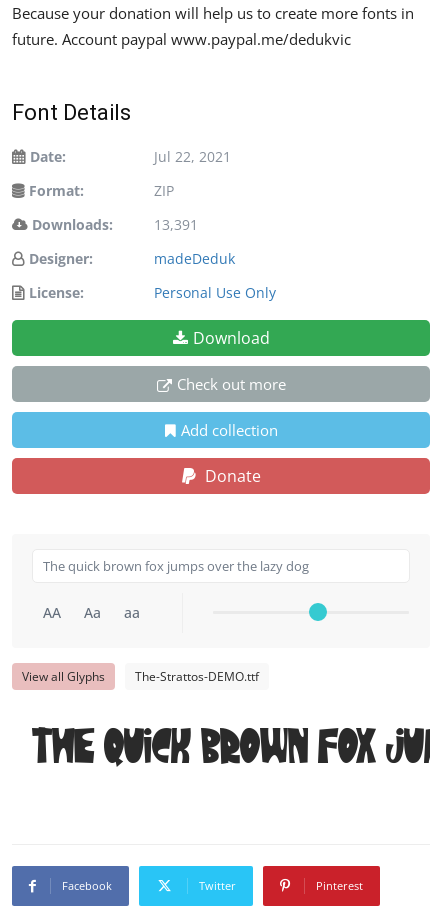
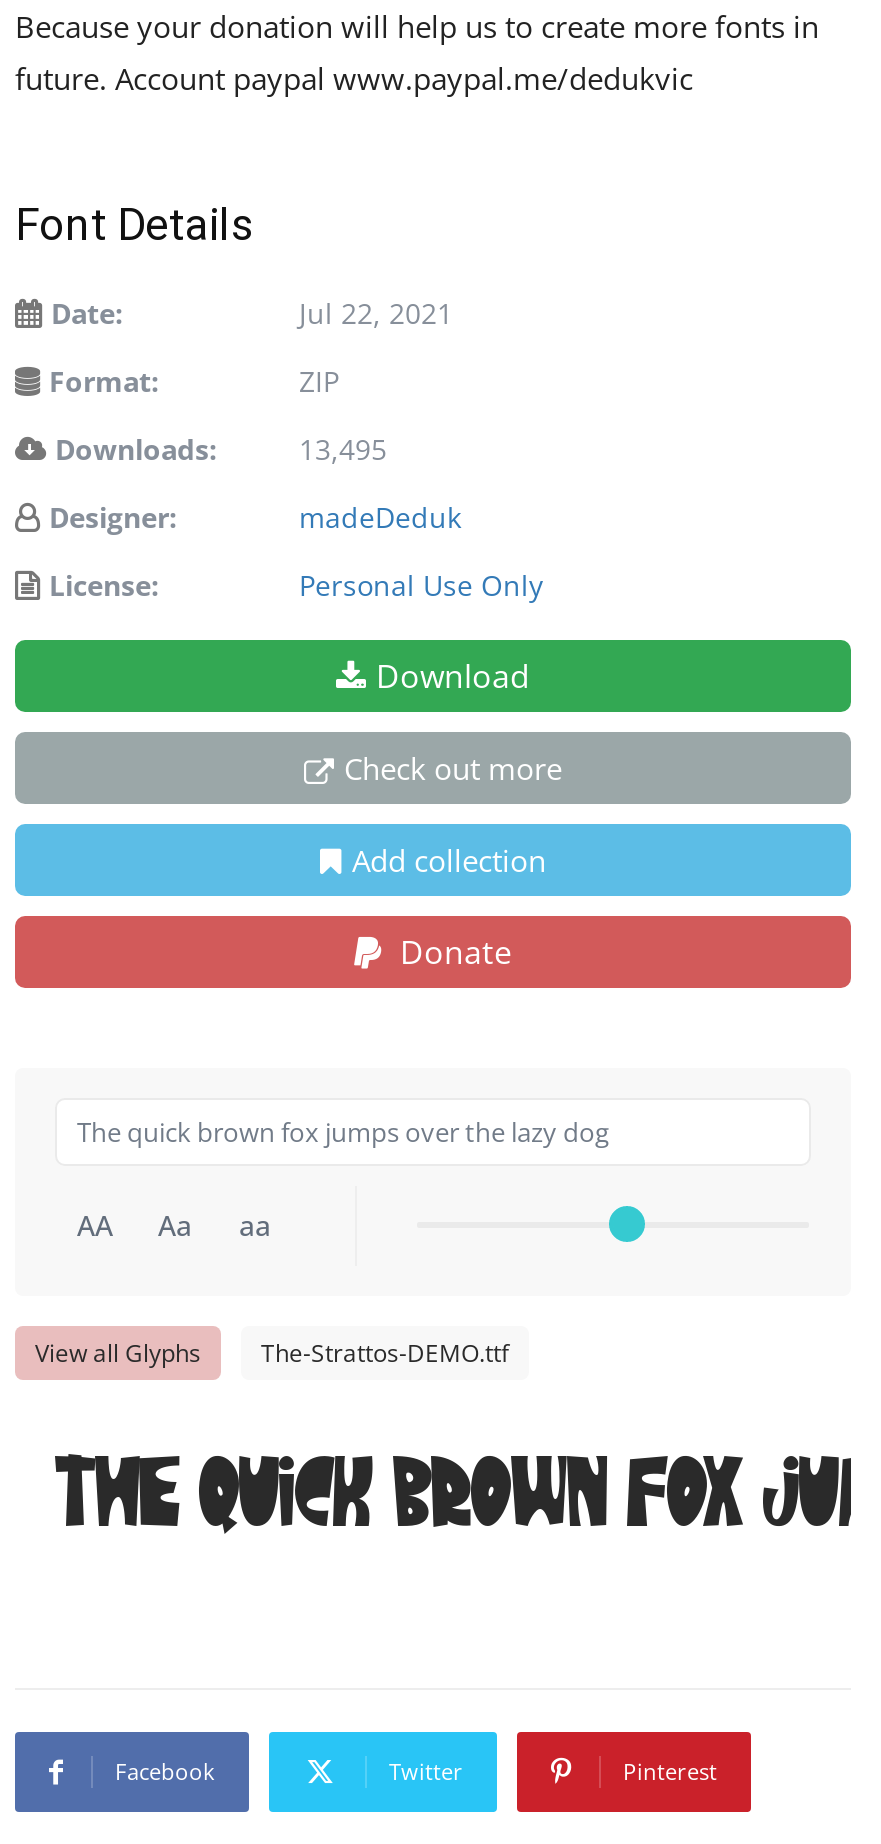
- 13,391
+ 13,495
